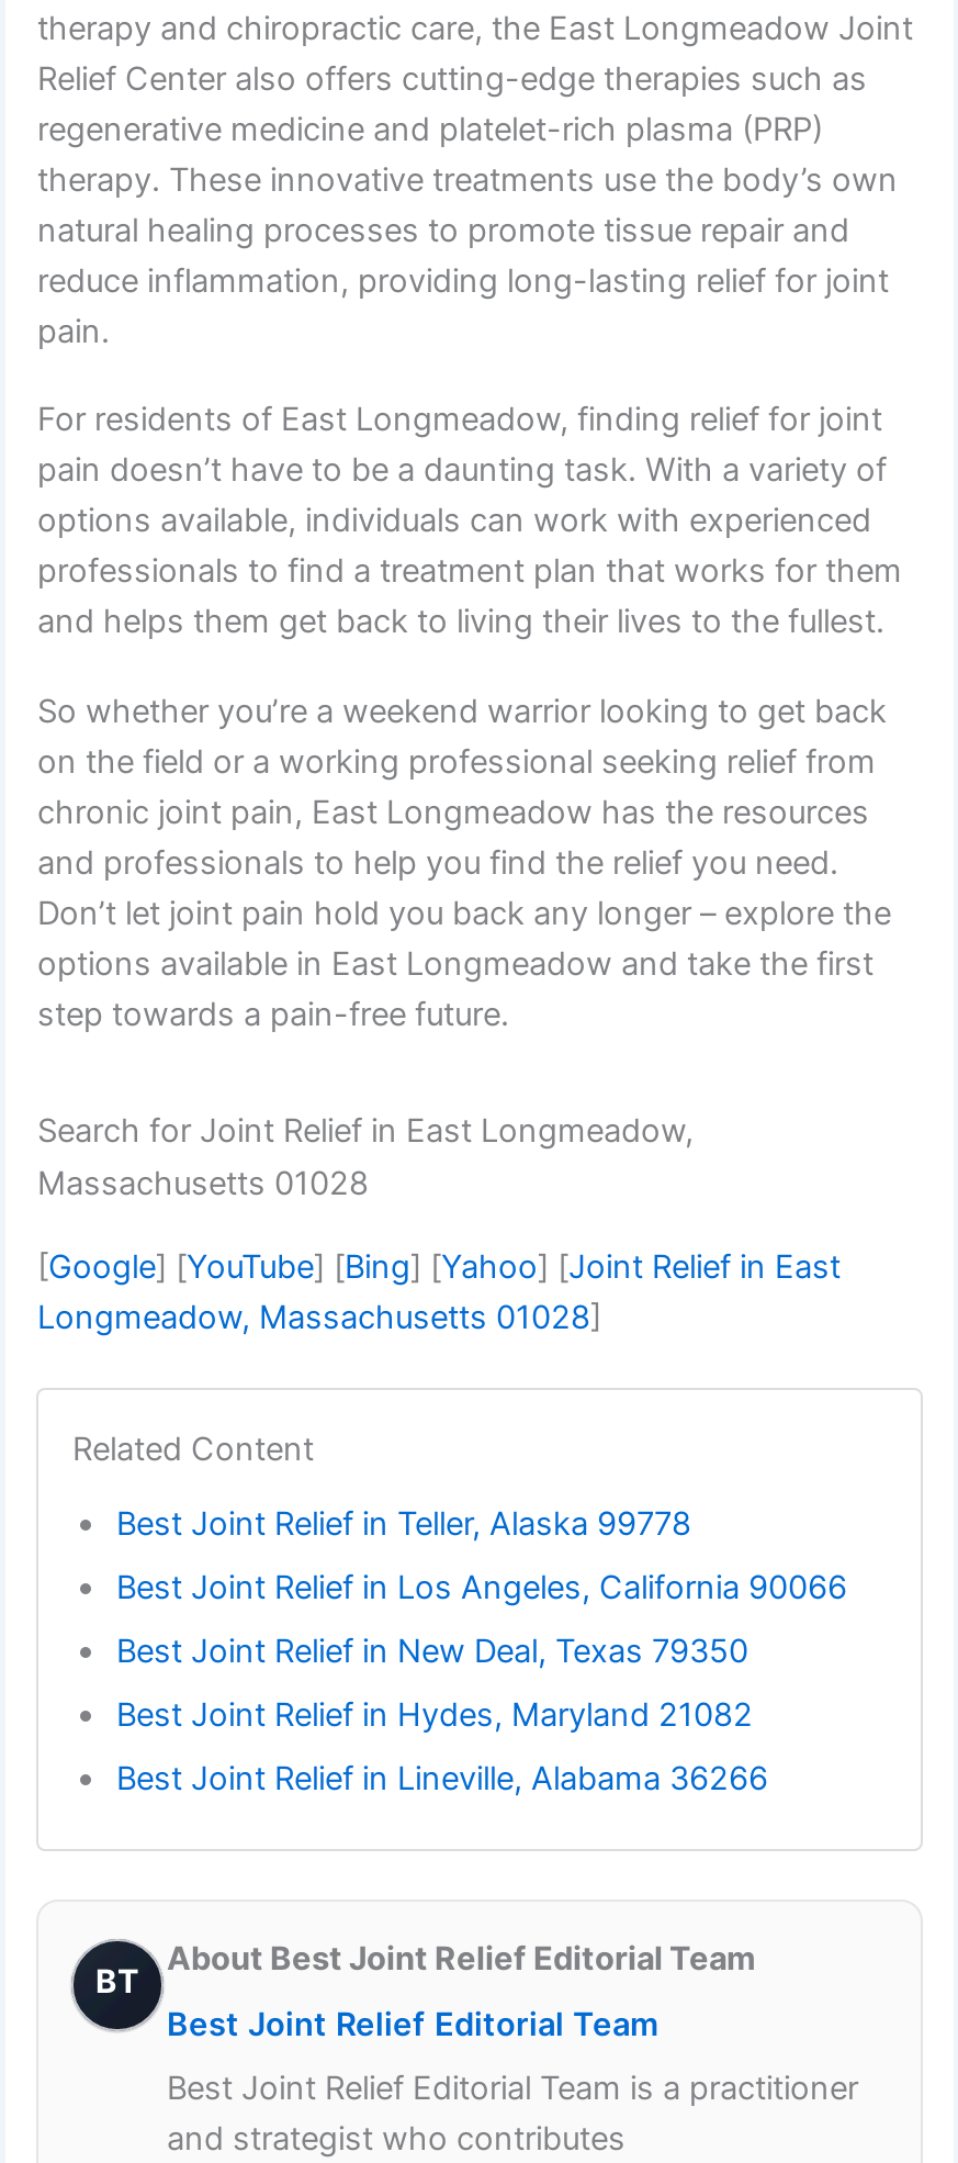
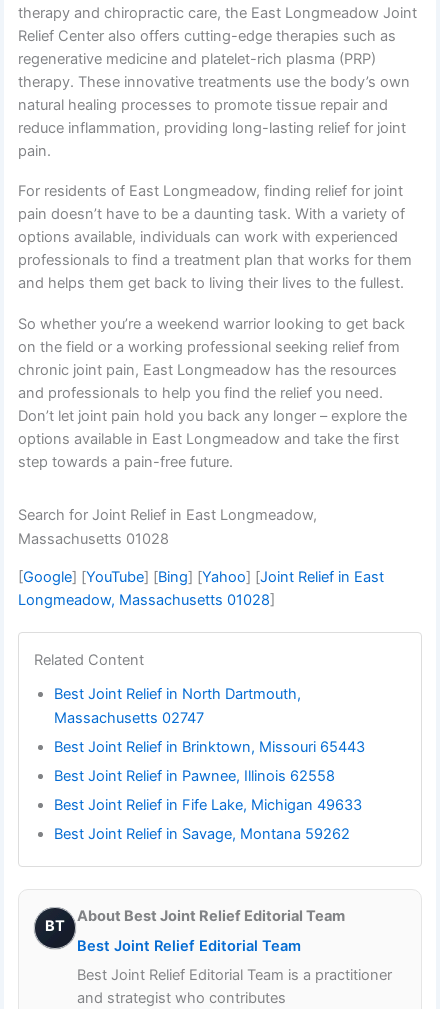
- Best Joint Relief in Teller, Alaska 99778
+ Best Joint Relief in North Dartmouth,
+ Massachusetts 02747

- Best Joint Relief in Los Angeles, California 90066
+ Best Joint Relief in Brinktown, Missouri 65443

- Best Joint Relief in New Deal, Texas 79350
+ Best Joint Relief in Pawnee, Illinois 62558

- Best Joint Relief in Hydes, Maryland 21082
+ Best Joint Relief in Fife Lake, Michigan 49633

- Best Joint Relief in Lineville, Alabama 36266
+ Best Joint Relief in Savage, Montana 59262
